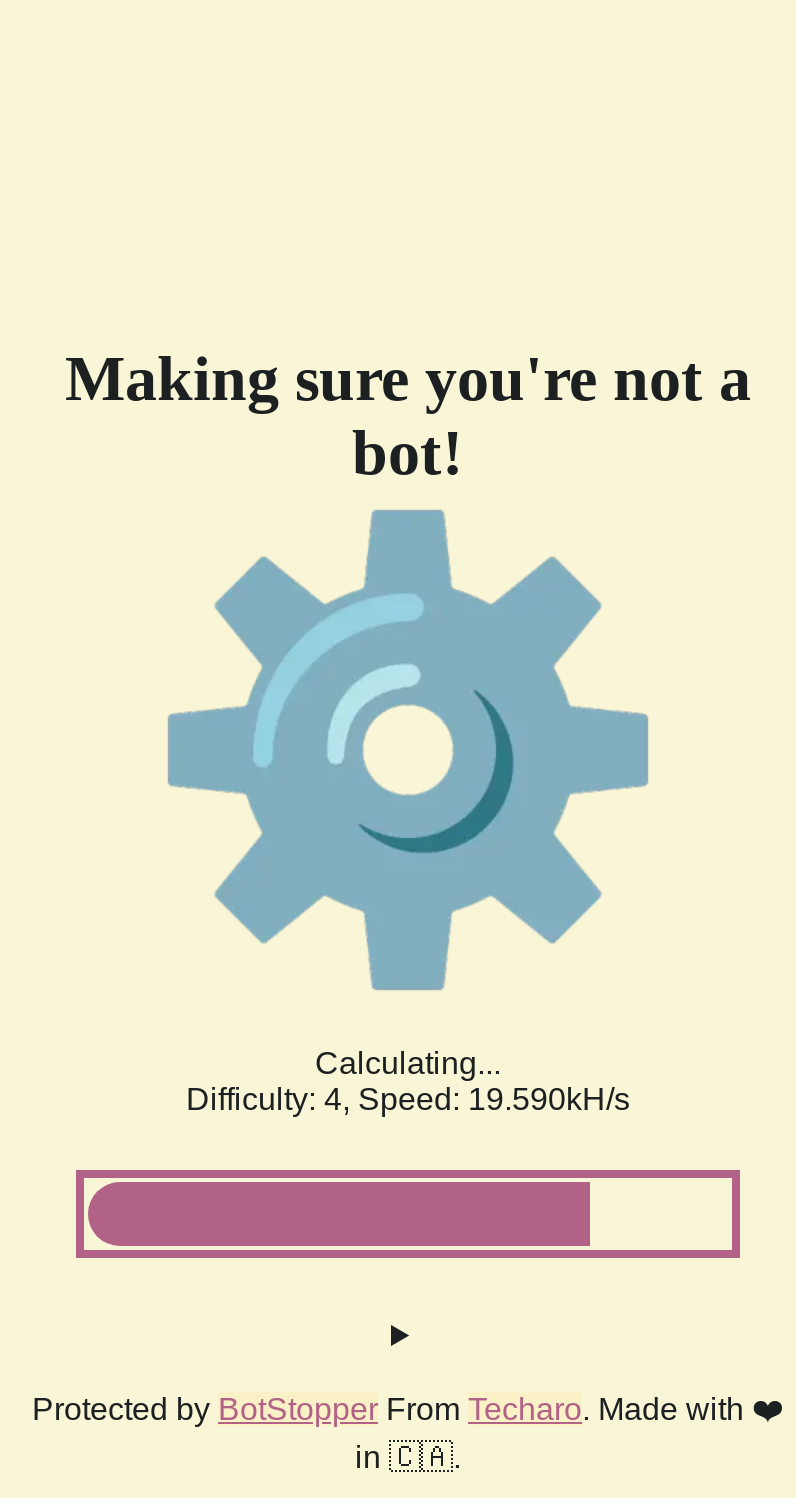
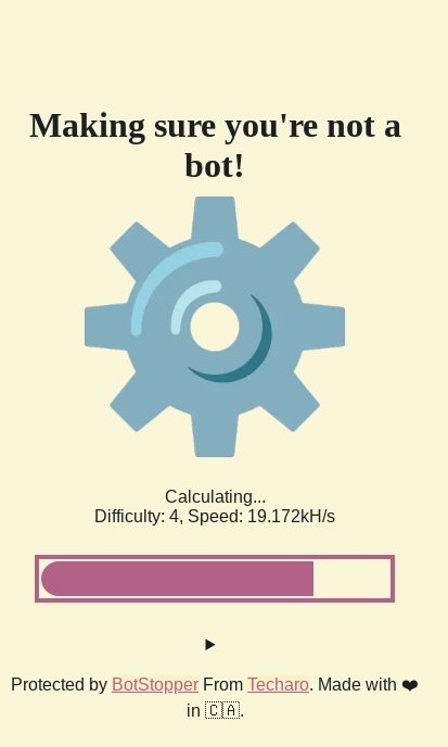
- Difficulty: 4, Speed: 19.590kH/s
+ Difficulty: 4, Speed: 19.172kH/s
